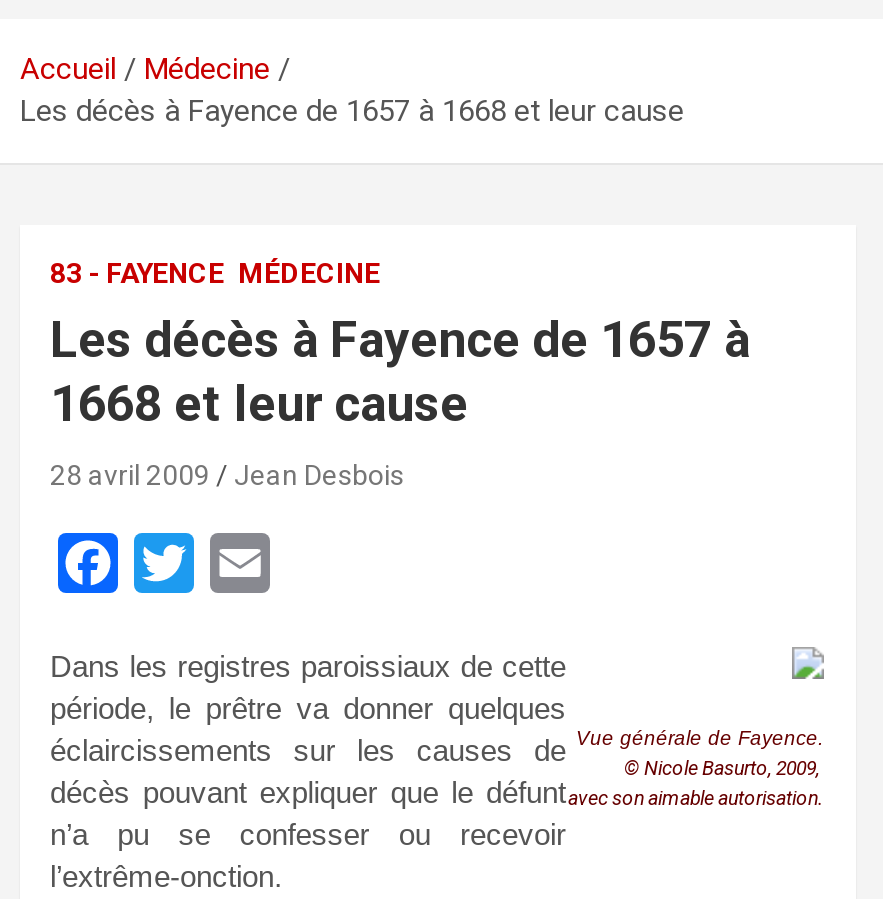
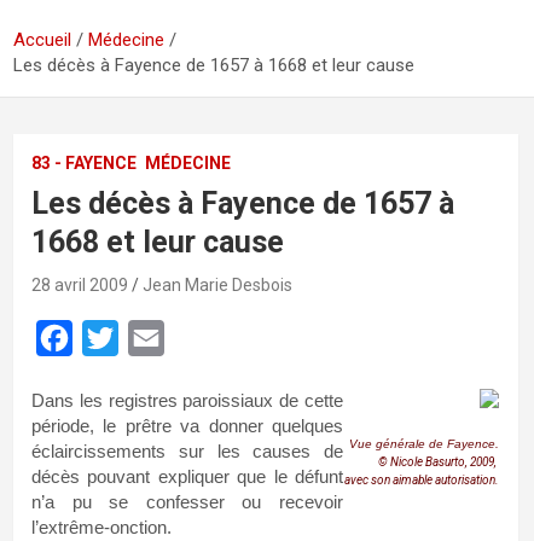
- Jean Desbois
+ Jean Marie Desbois
